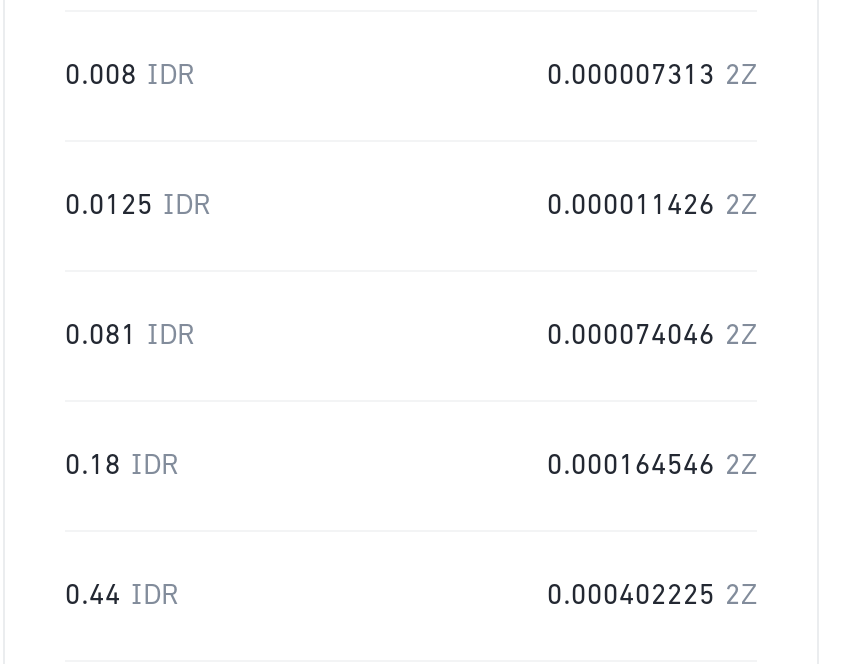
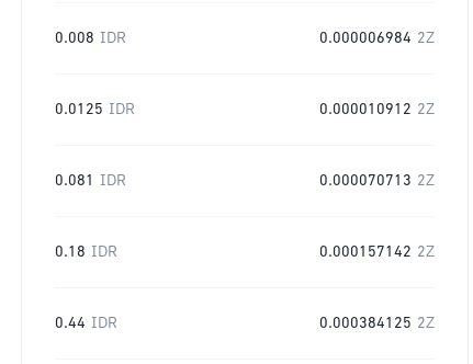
- 0.000007313 2Z
+ 0.000006984 2Z

- 0.000011426 2Z
+ 0.000010912 2Z

- 0.000074046 2Z
+ 0.000070713 2Z

- 0.000164546 2Z
+ 0.000157142 2Z

- 0.000402225 2Z
+ 0.000384125 2Z
